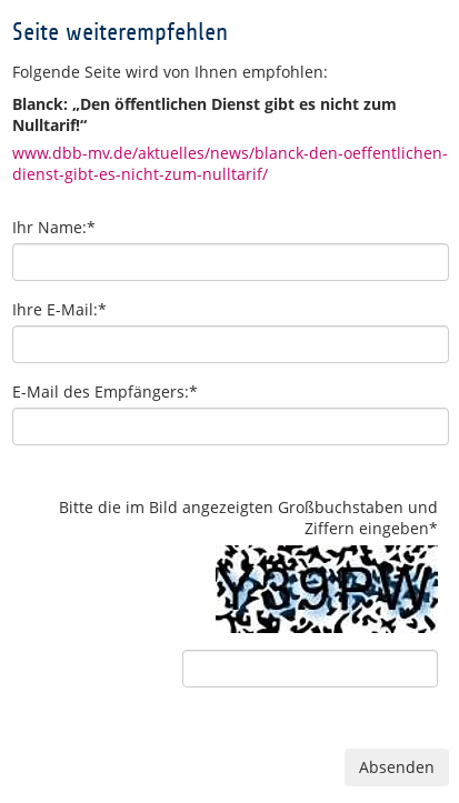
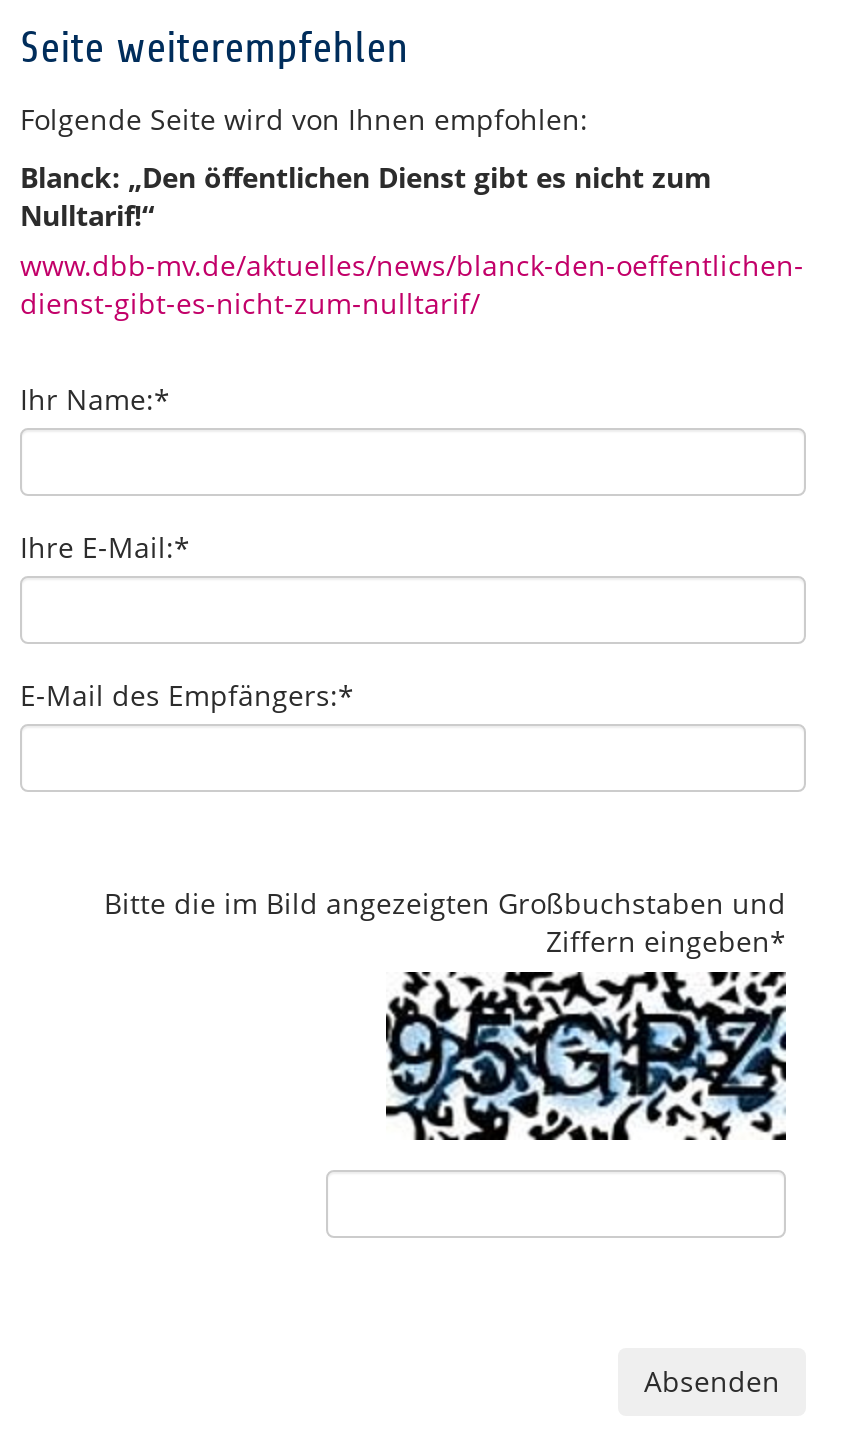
- [image]
+ [image]
